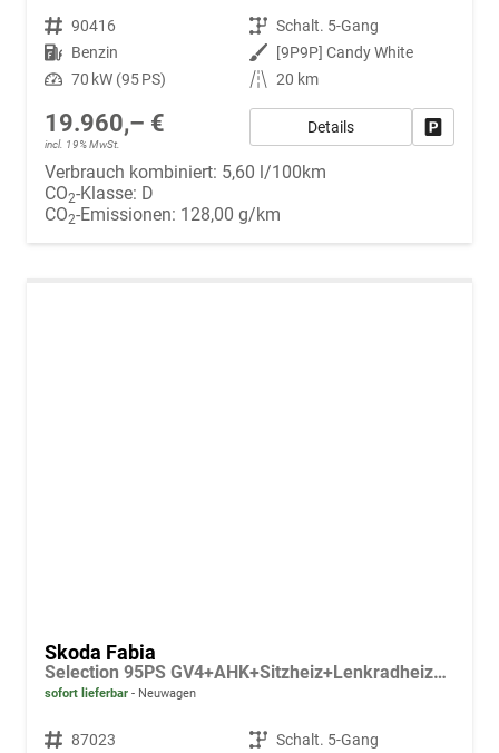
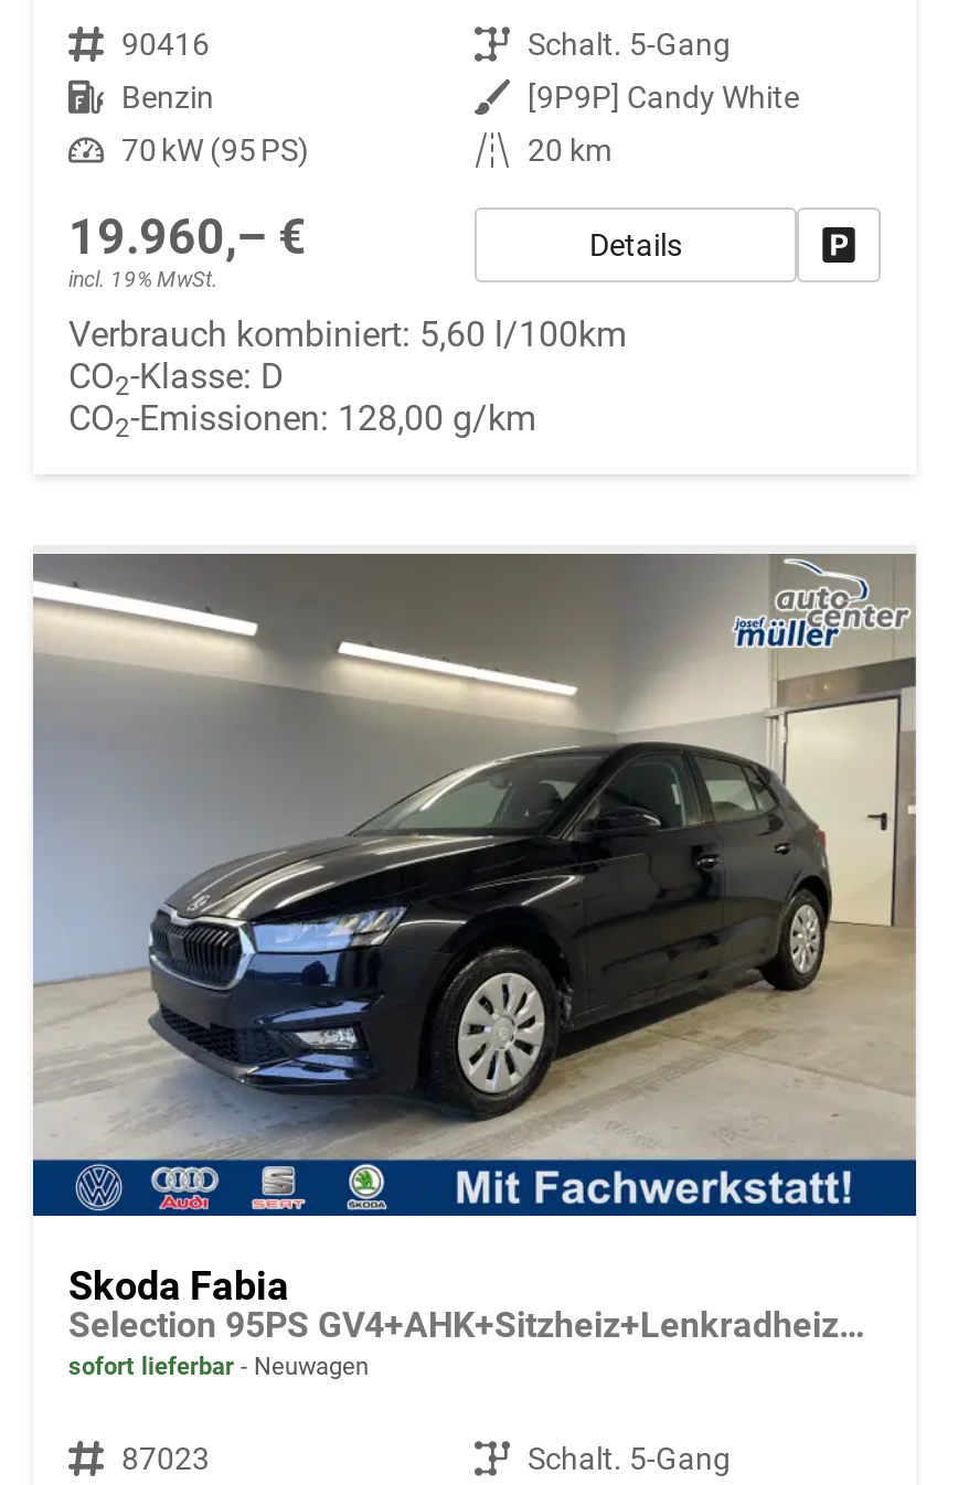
+ [image]
